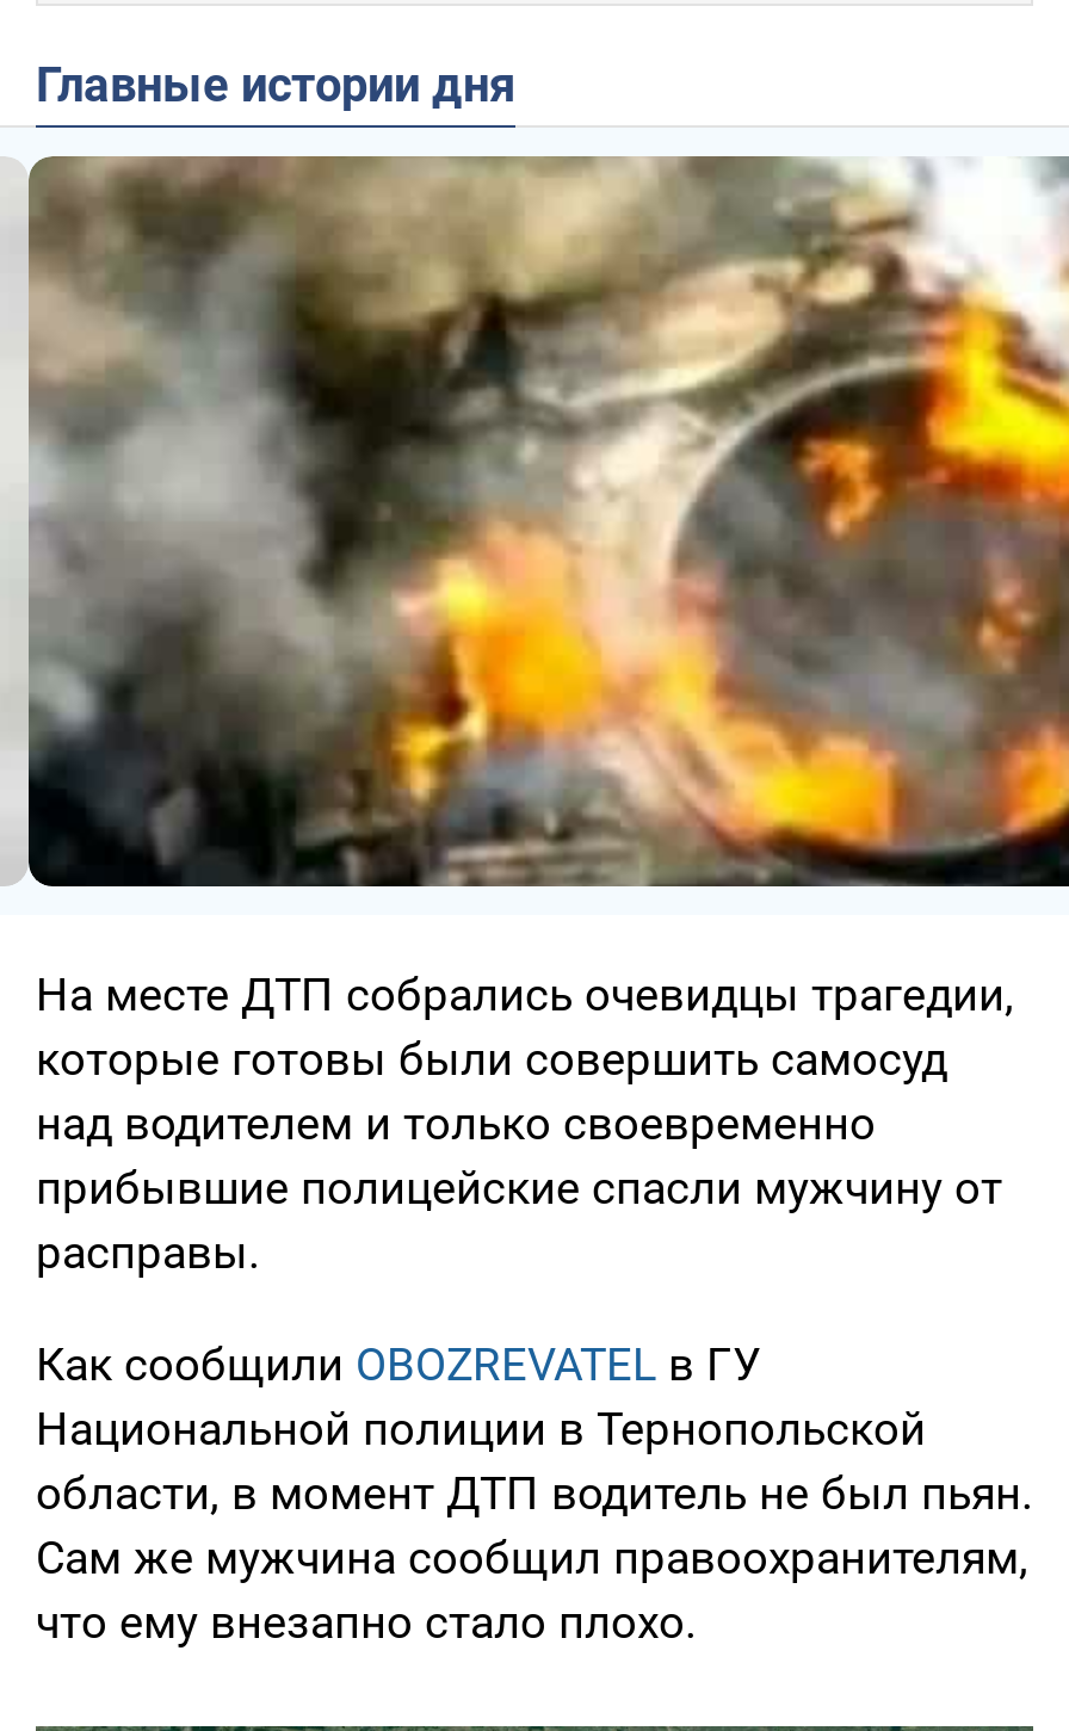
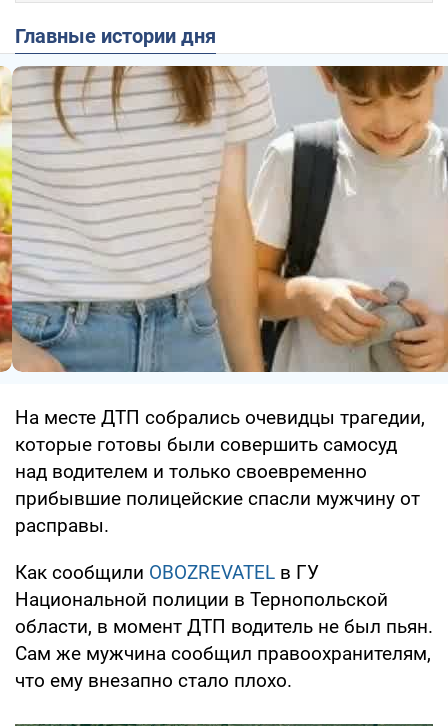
- [image]
+ [image]
